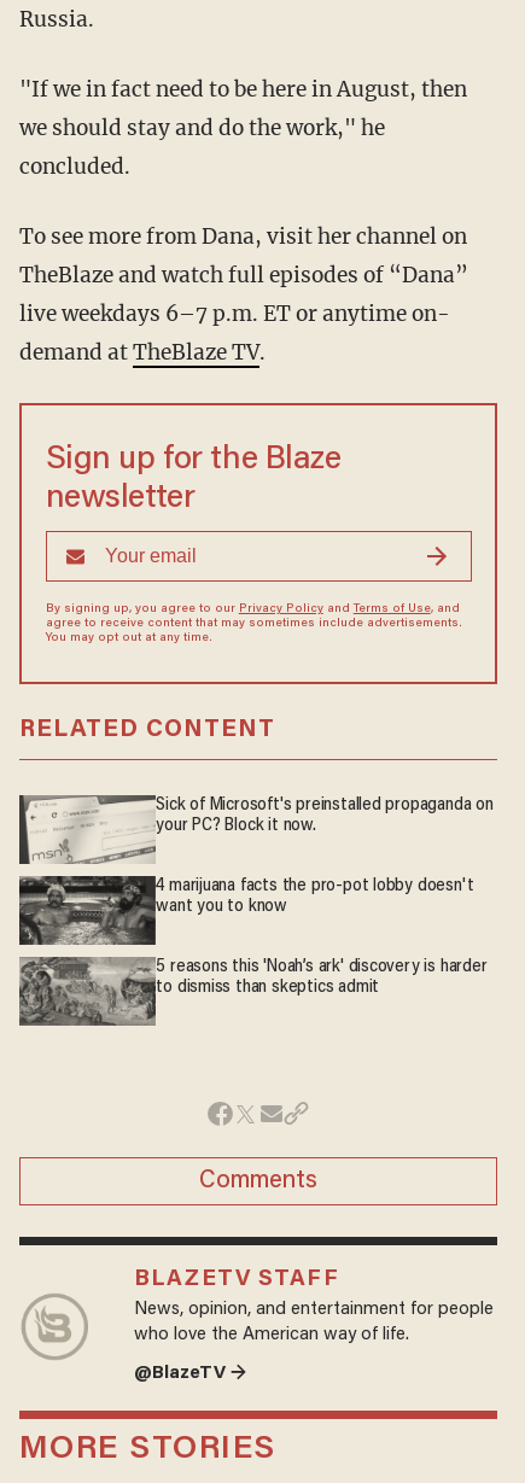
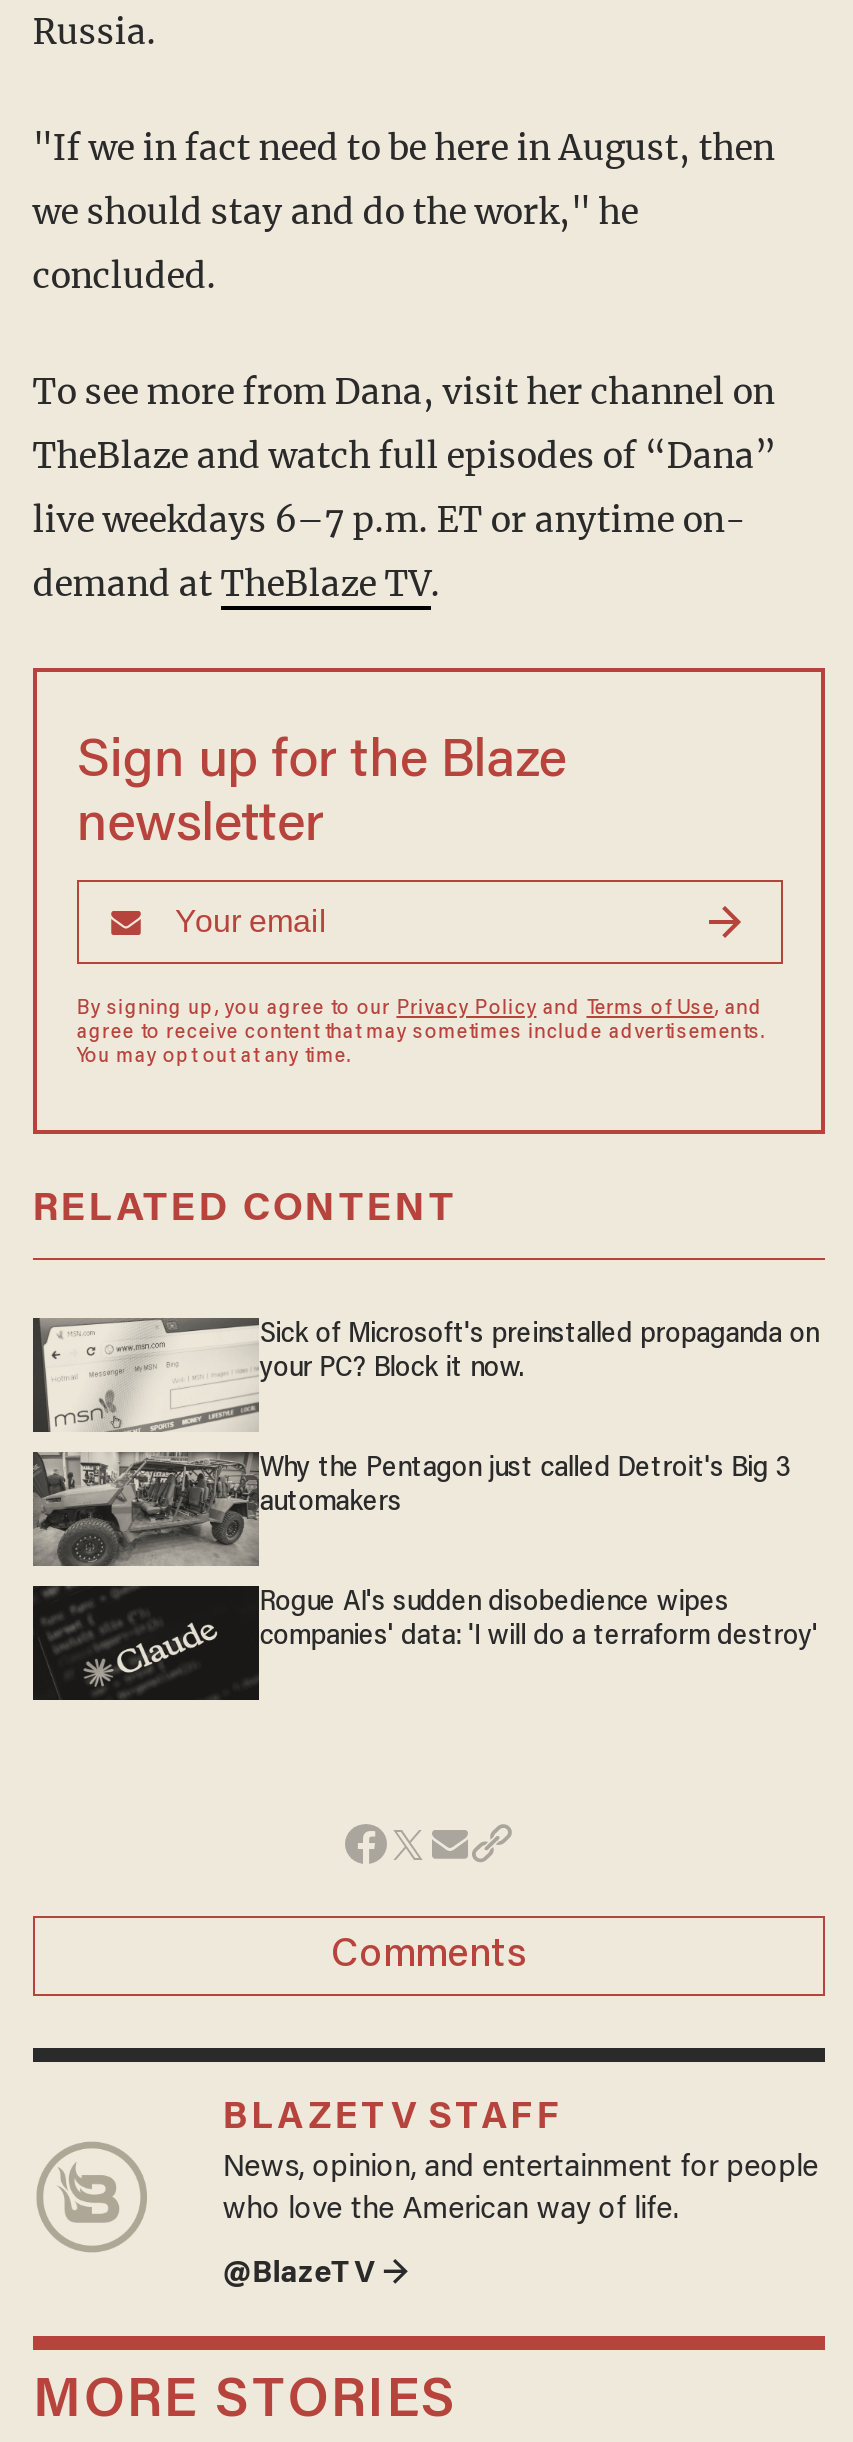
- [image]
- 4 marijuana facts the pro-pot lobby doesn't
- want you to know
+ [image]
+ Why the Pentagon just called Detroit's Big 3
+ automakers

- [image]
- 5 reasons this 'Noah’s ark' discovery is harder
- to dismiss than skeptics admit
+ [image]
+ Rogue AI's sudden disobedience wipes
+ companies' data: 'I will do a terraform destroy'
